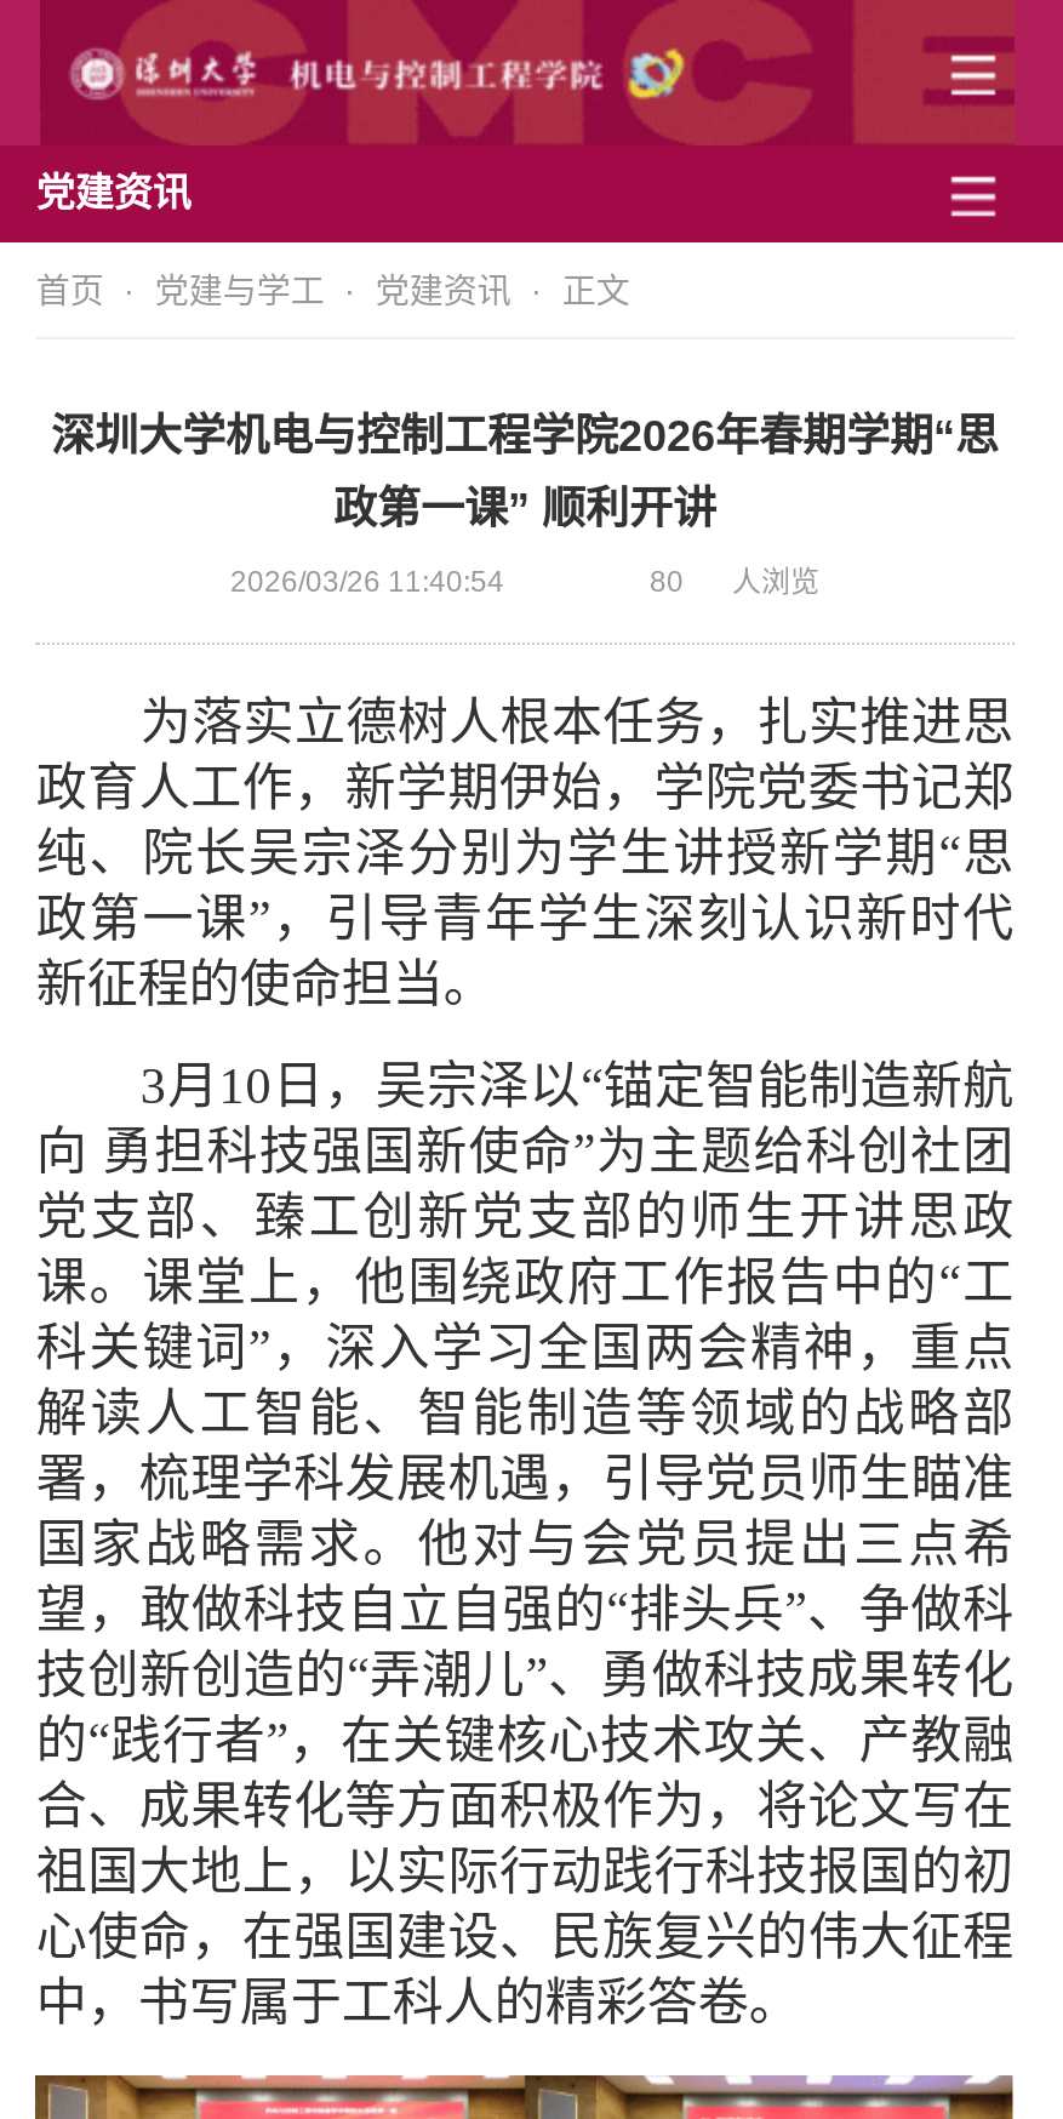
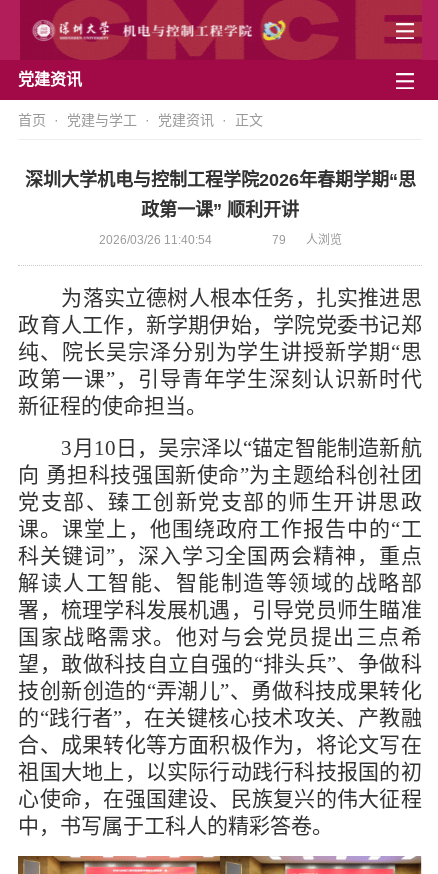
- 80 人浏览
+ 79 人浏览
